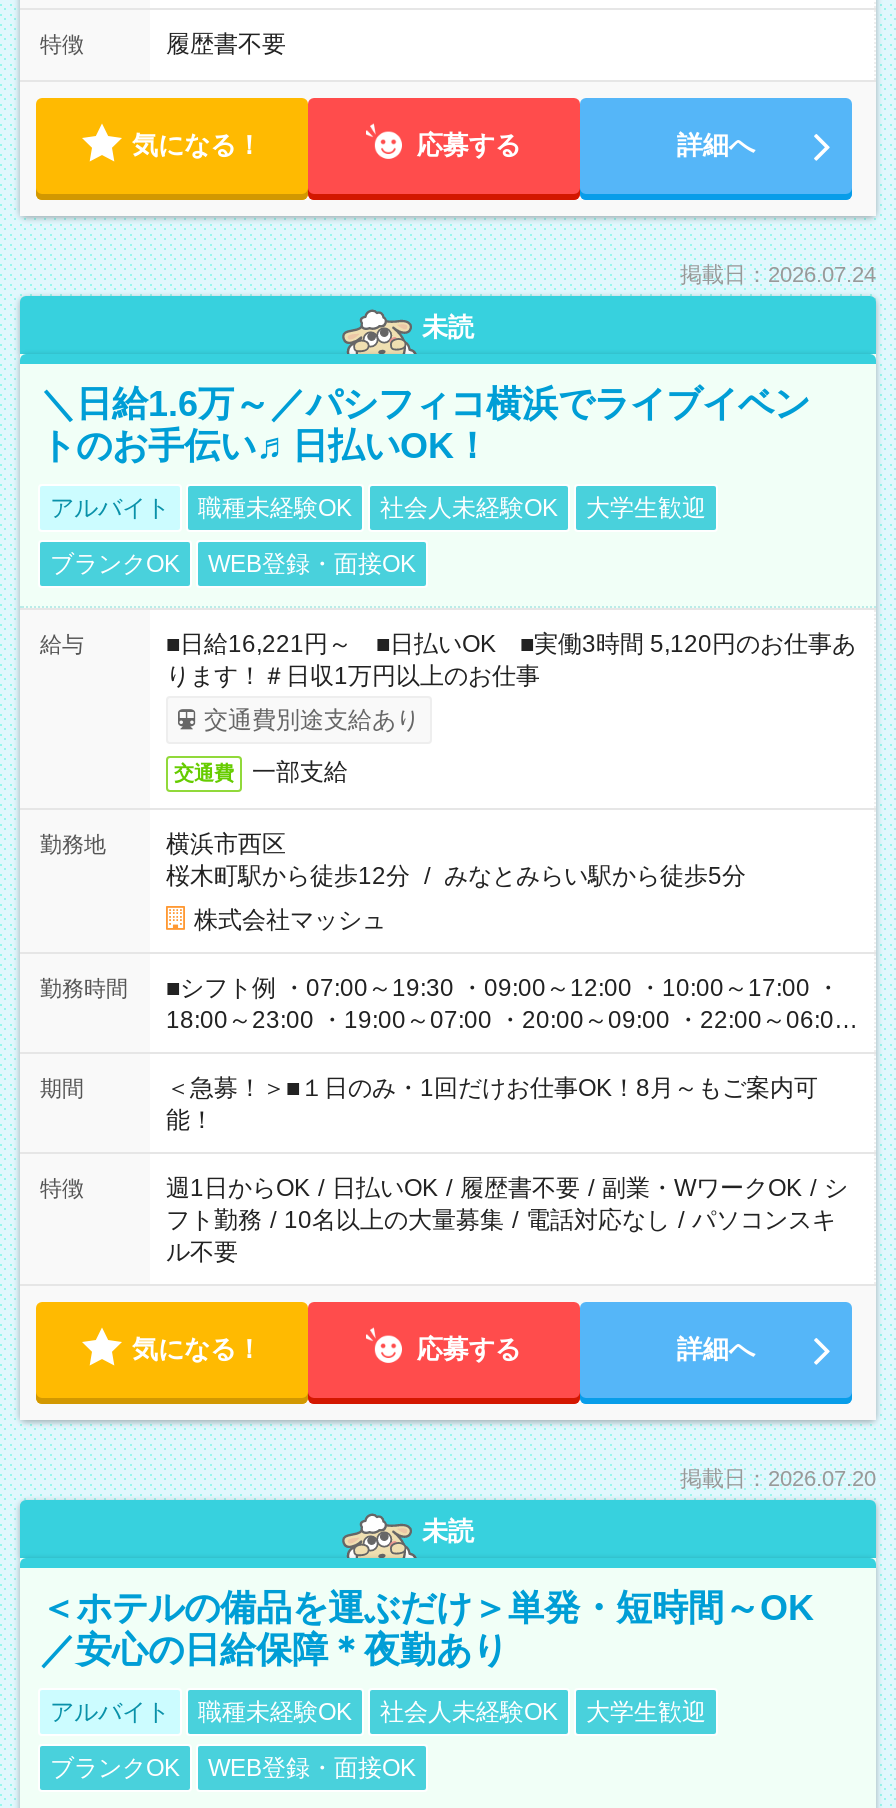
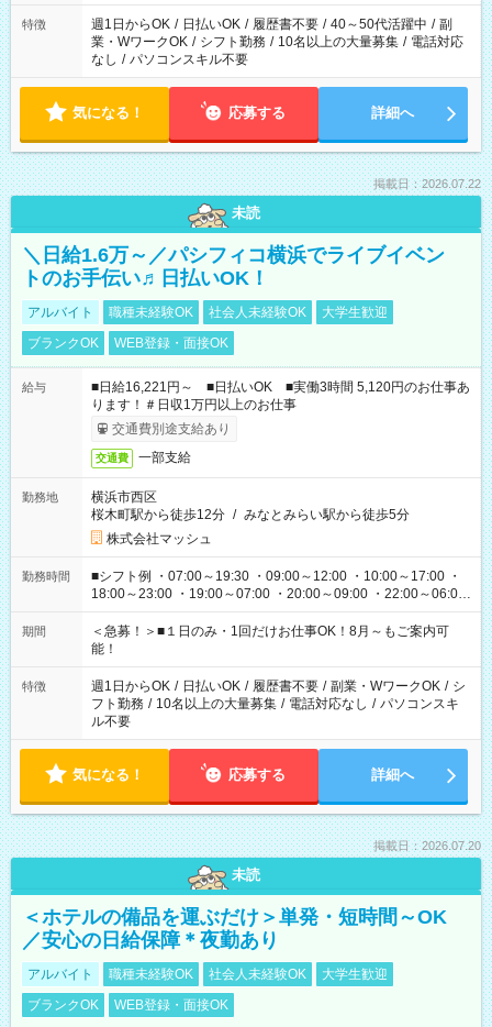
- 履歴書不要
+ 週1日からOK / 日払いOK / 履歴書不要 / 40～50代活躍中 / 副
+ 業・WワークOK / シフト勤務 / 10名以上の大量募集 / 電話対応
+ なし / パソコンスキル不要

- 掲載日：2026.07.24
+ 掲載日：2026.07.22
